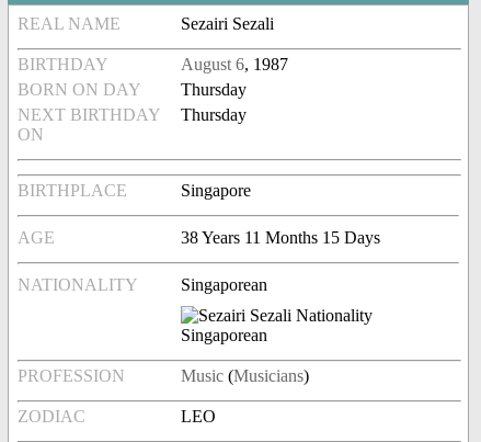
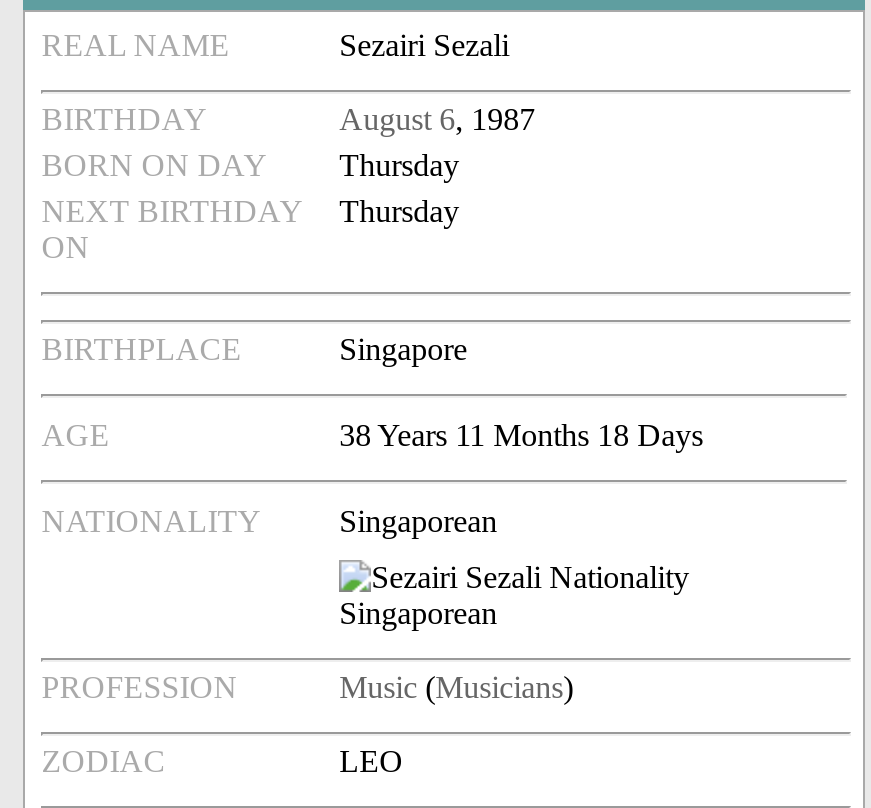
- 38 Years 11 Months 15 Days
+ 38 Years 11 Months 18 Days
